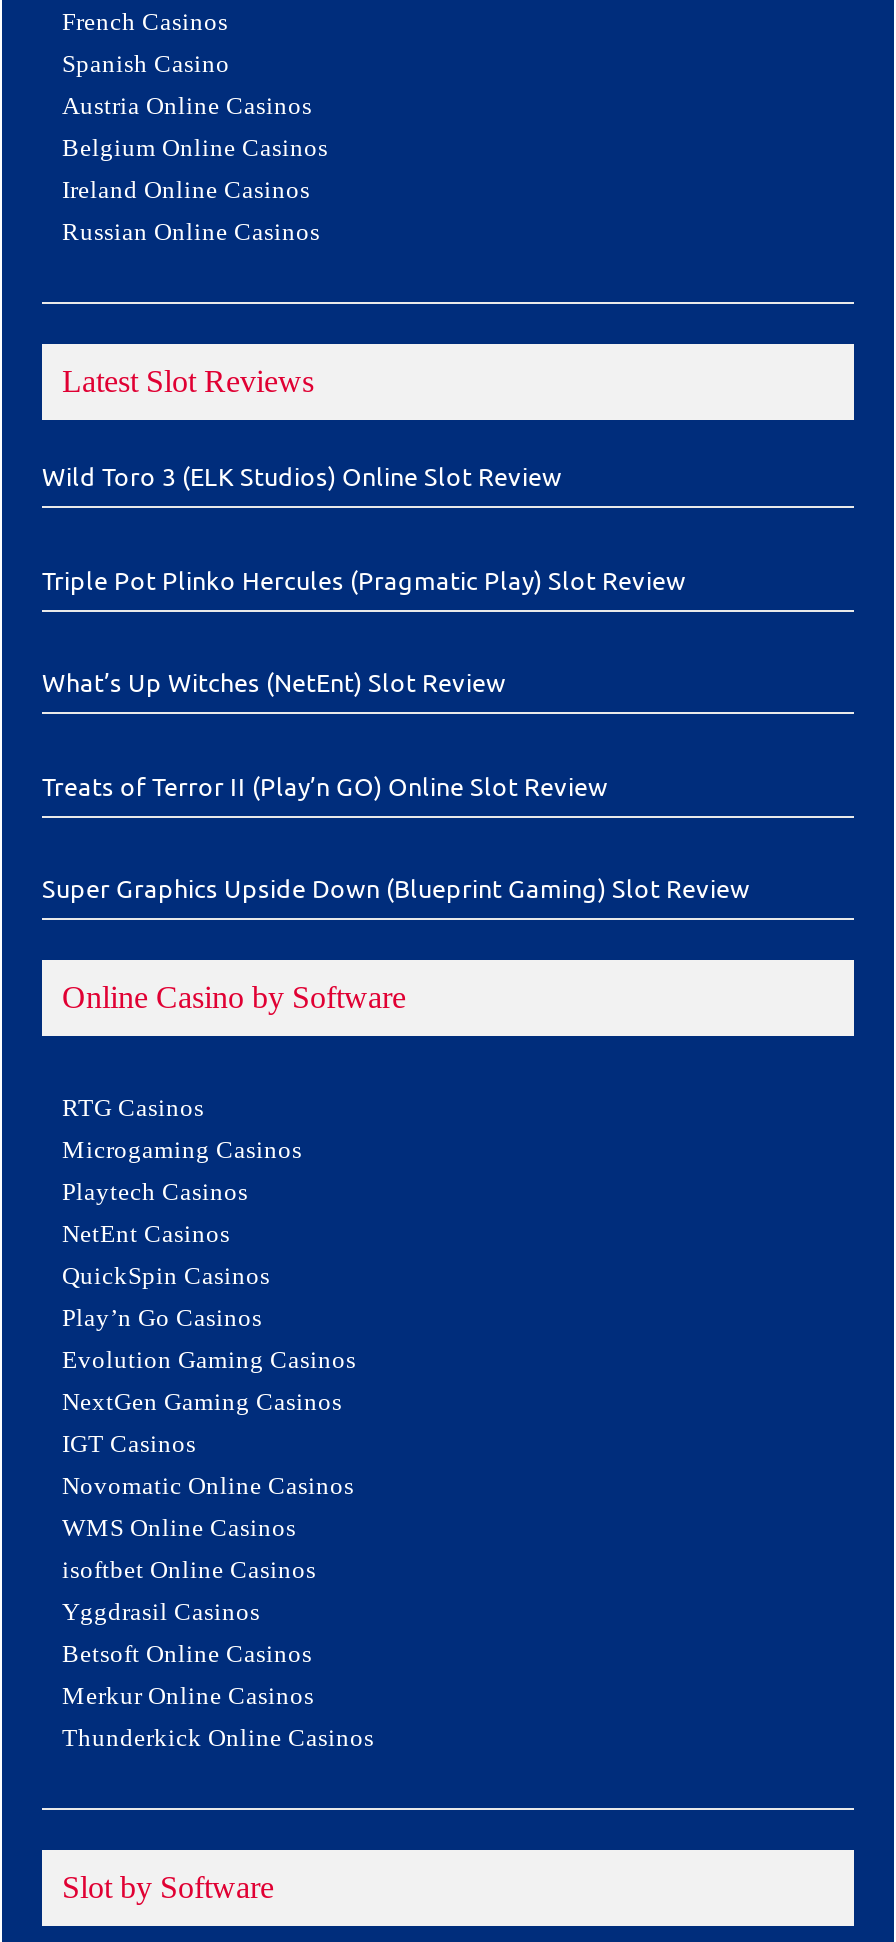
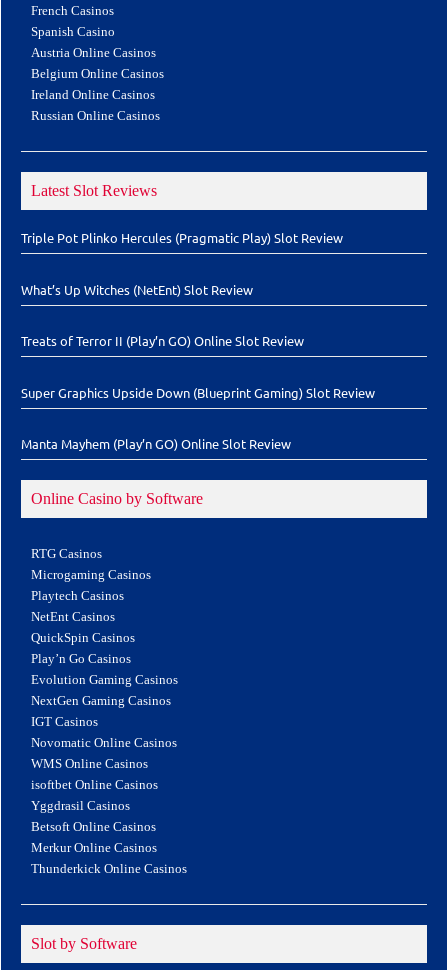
- Wild Toro 3 (ELK Studios) Online Slot Review

moved up: Triple Pot Plinko Hercules (Pragmatic Play) Slot Review | What’s Up Witches (NetEnt) Slot Review | Treats of Terror II (Play’n GO) Online Slot Review | Super Graphics Upside Down (Blueprint Gaming) Slot Review

+ Manta Mayhem (Play’n GO) Online Slot Review
